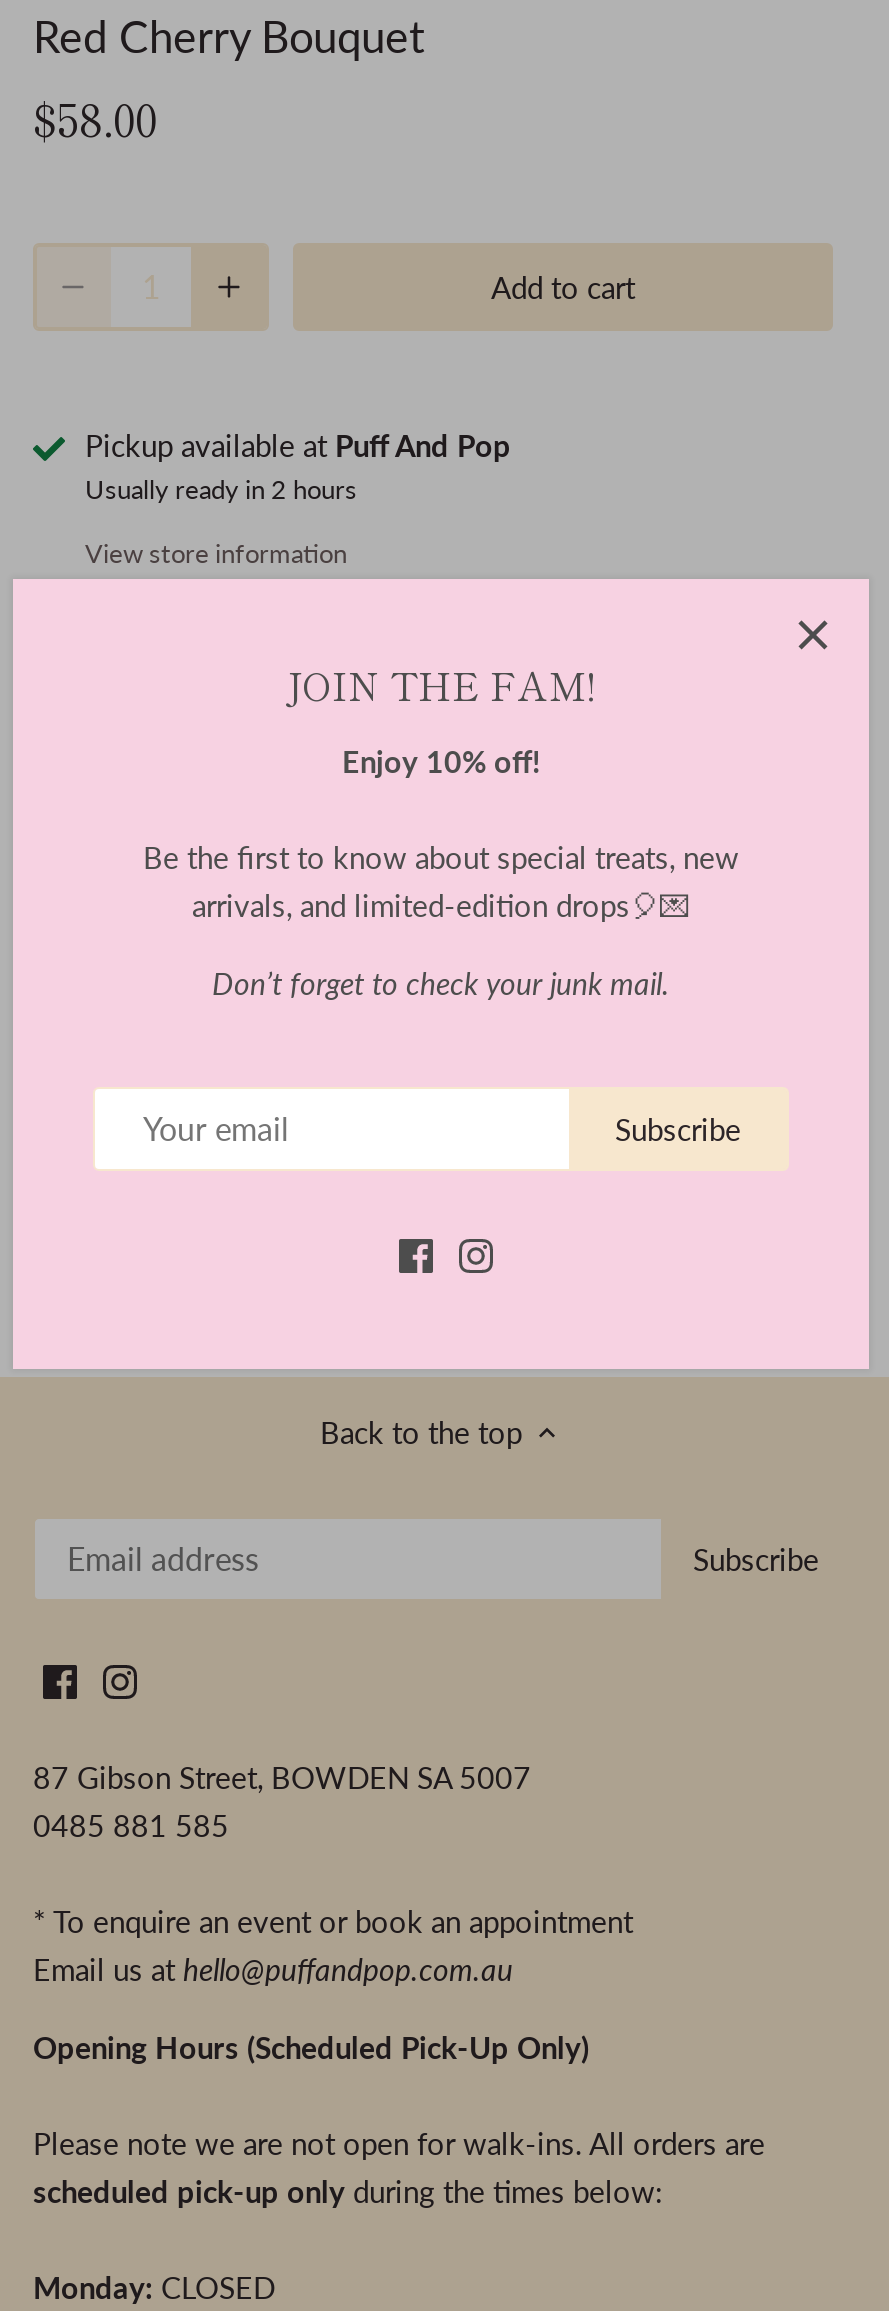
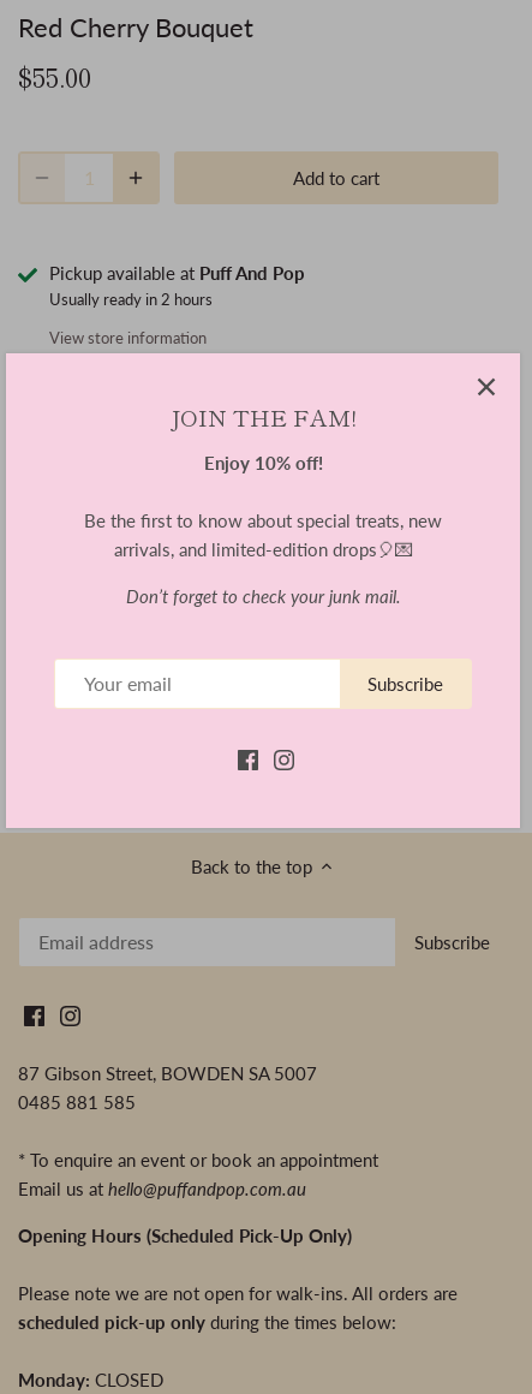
- $58.00
+ $55.00
